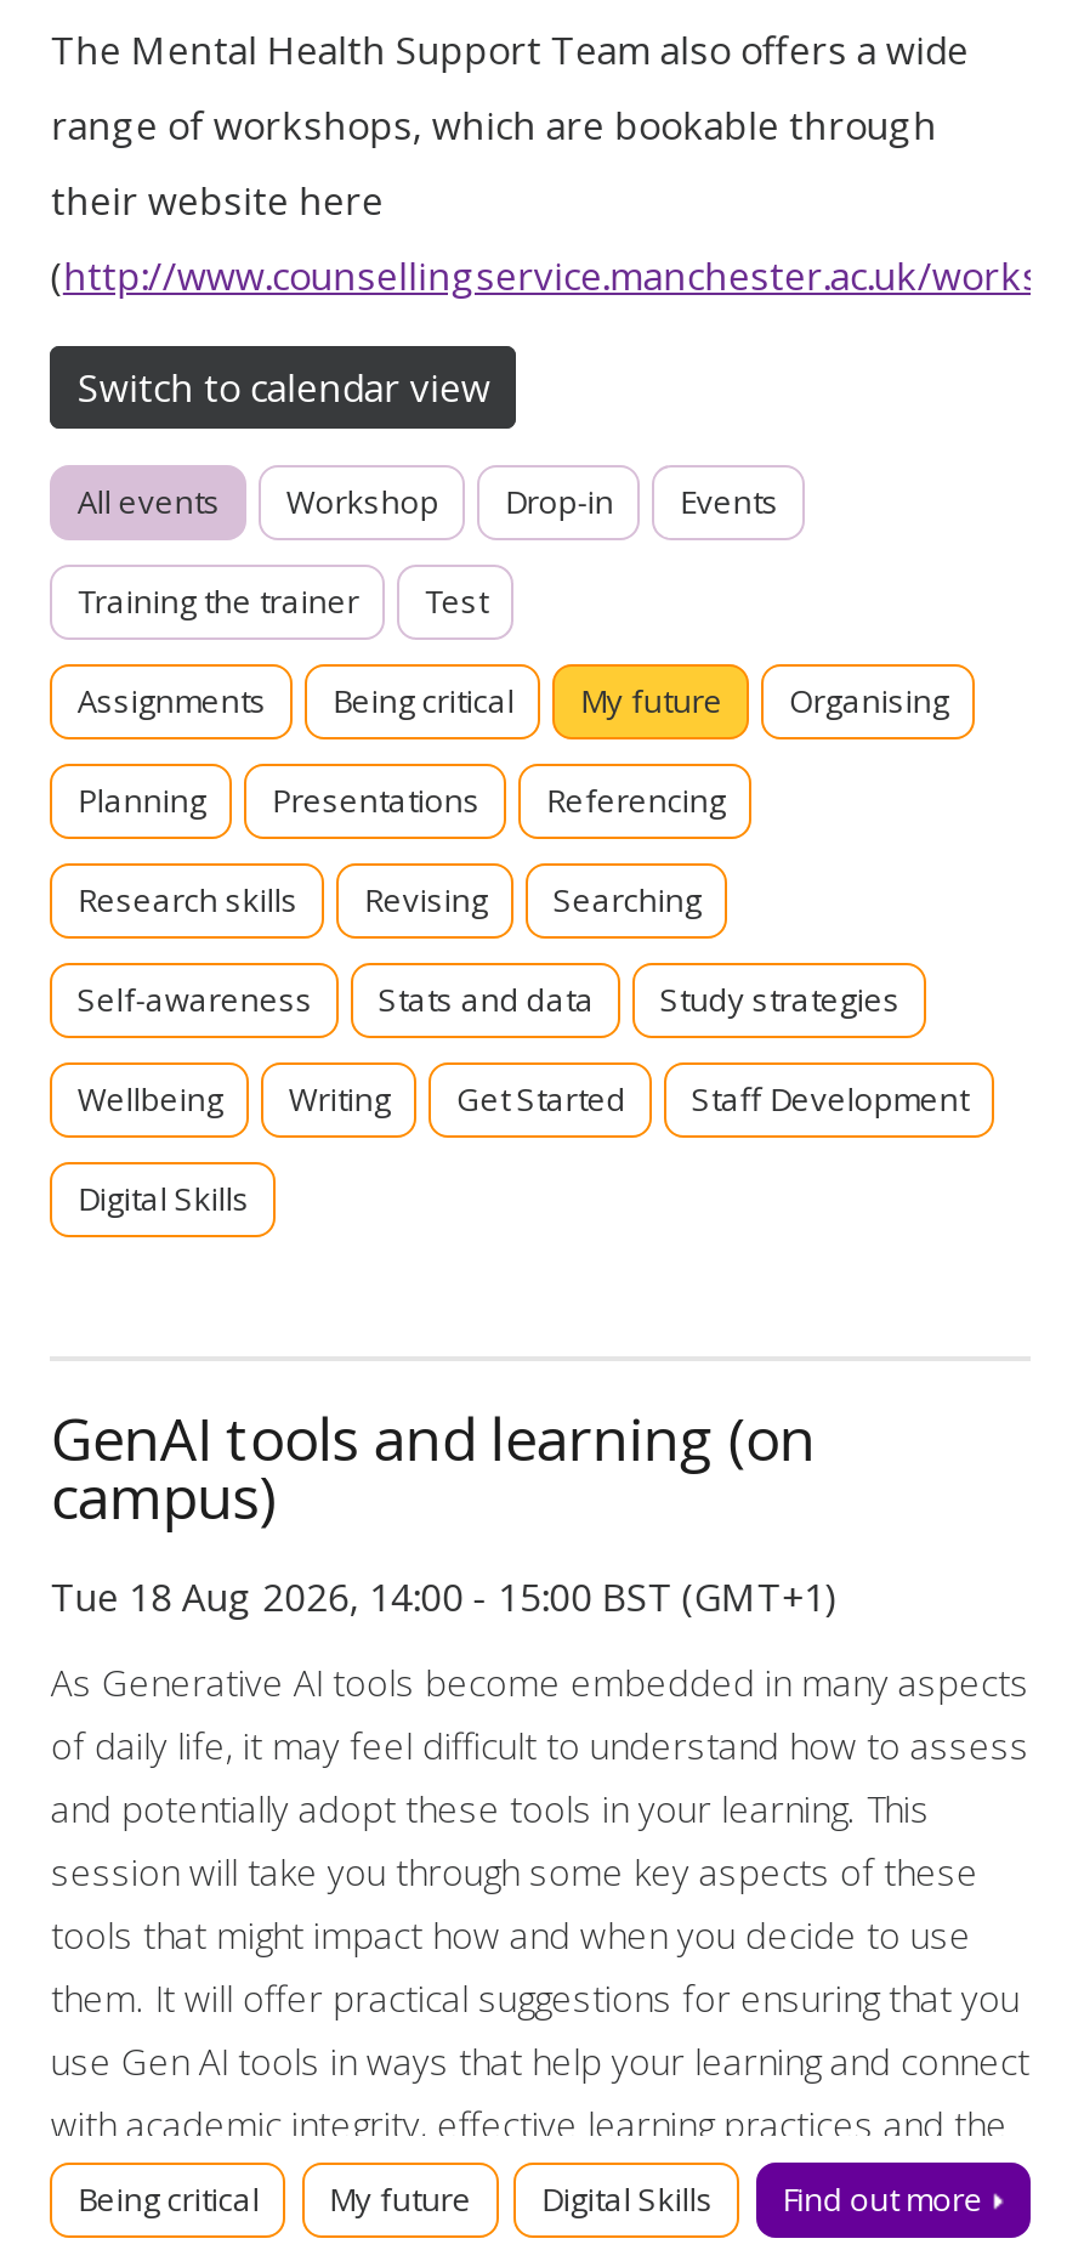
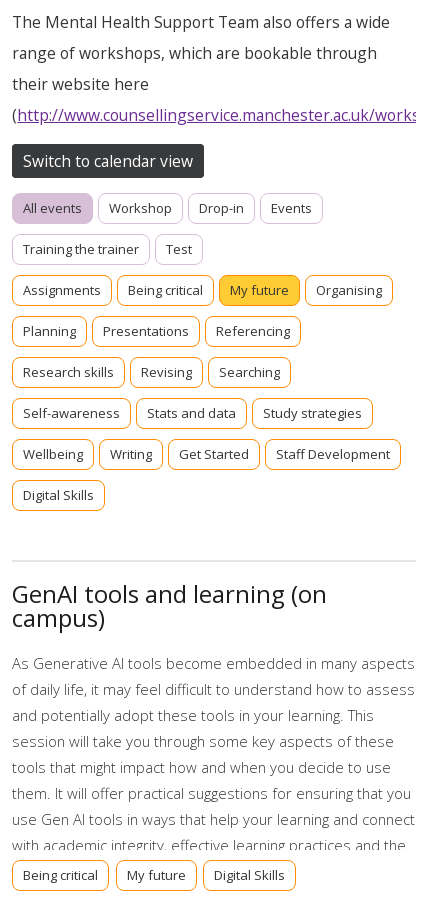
- Tue 18 Aug 2026, 14:00 - 15:00 BST (GMT+1)

- Find out more
